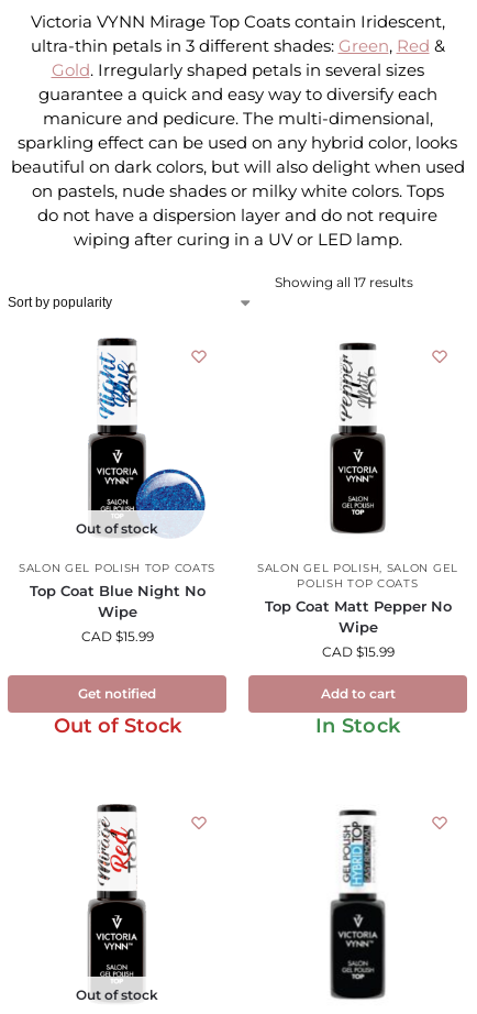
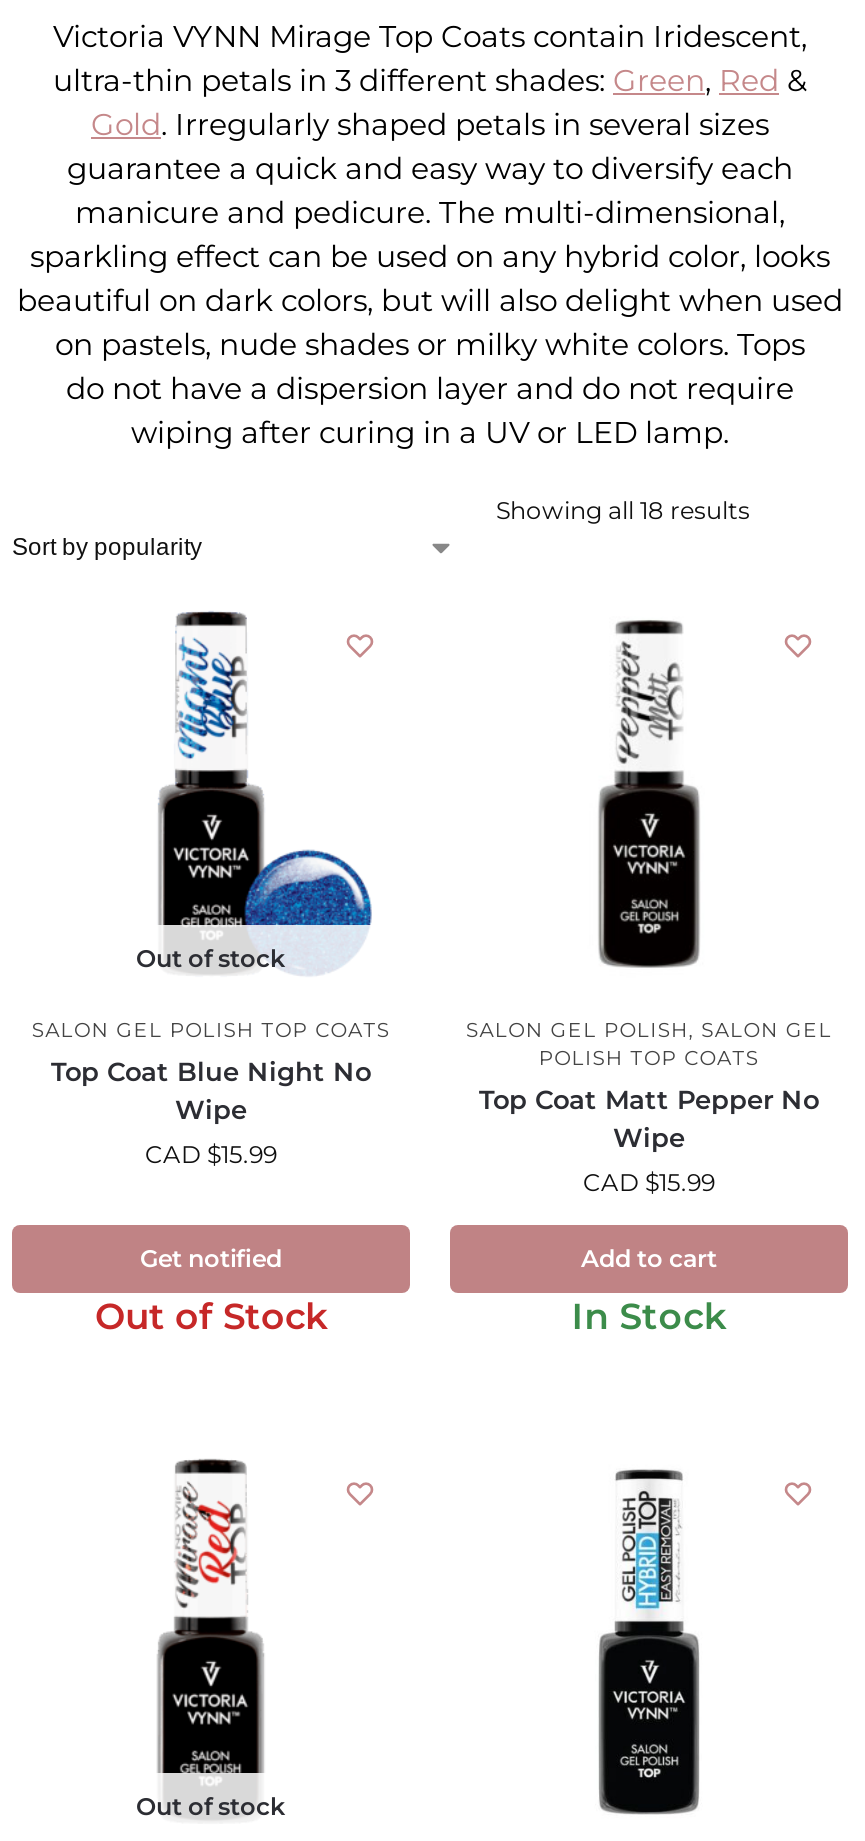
- Showing all 17 results
+ Showing all 18 results
